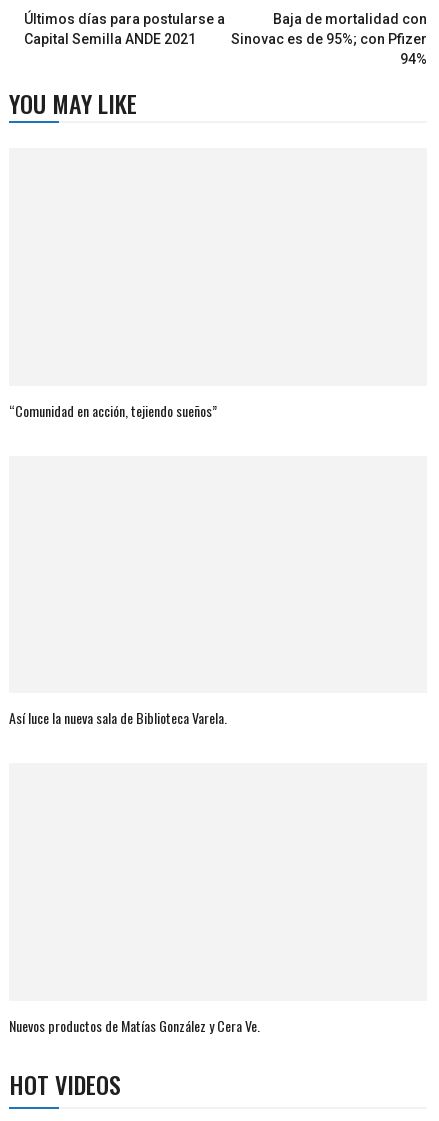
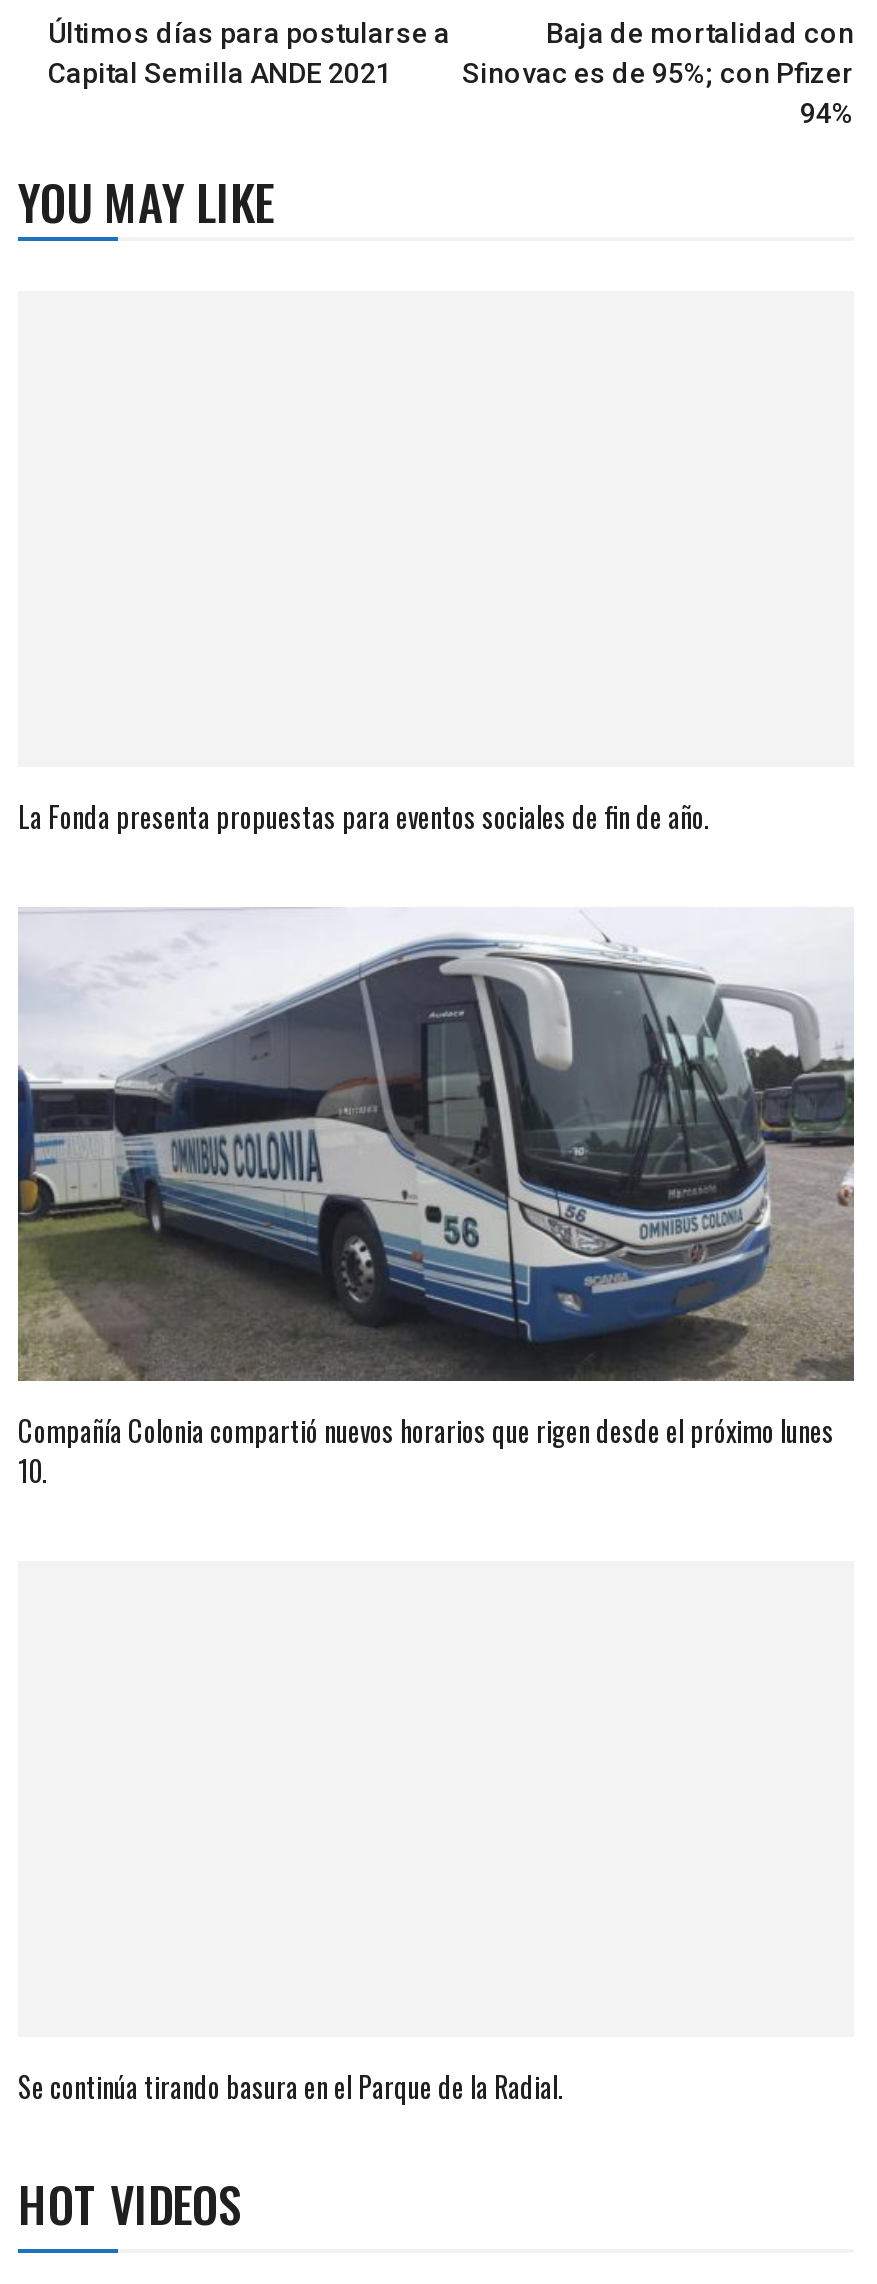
+ [image]

- “Comunidad en acción, tejiendo sueños”
+ La Fonda presenta propuestas para eventos sociales de fin de año.

- Así luce la nueva sala de Biblioteca Varela.
+ Compañía Colonia compartió nuevos horarios que rigen desde el próximo lunes
+ 10.

- Nuevos productos de Matías González y Cera Ve.
+ Se continúa tirando basura en el Parque de la Radial.
